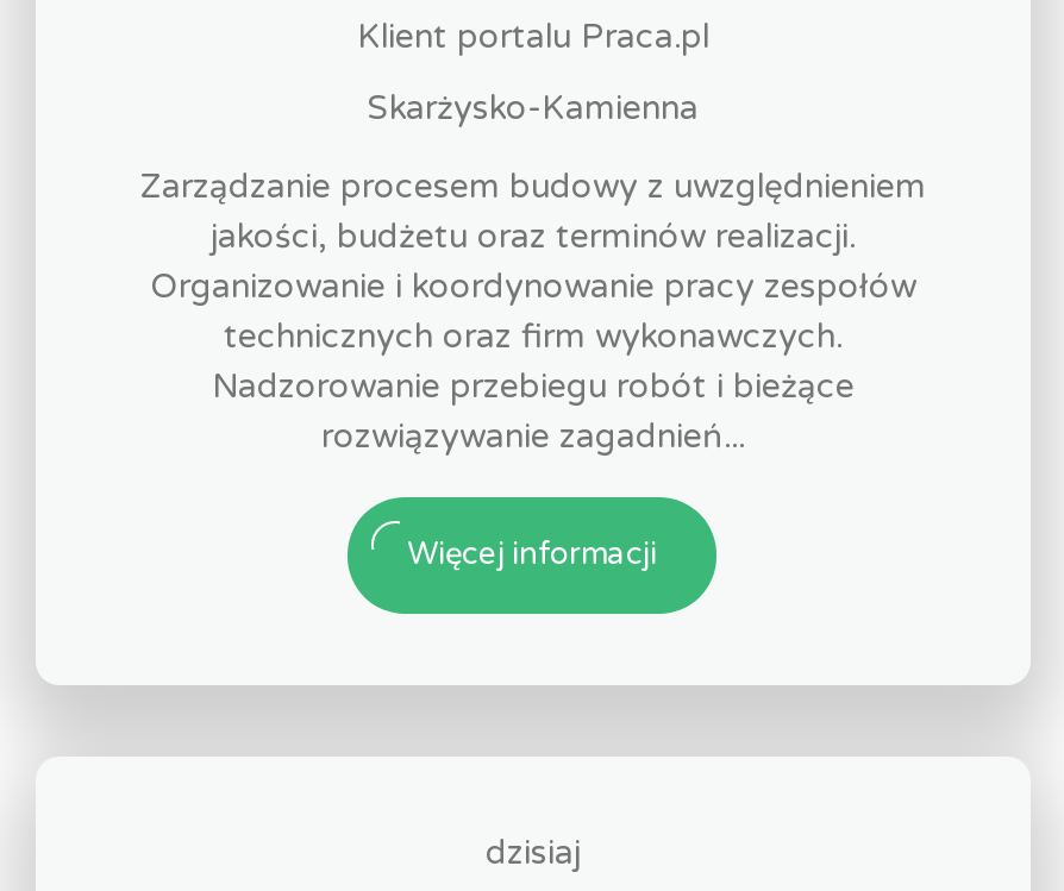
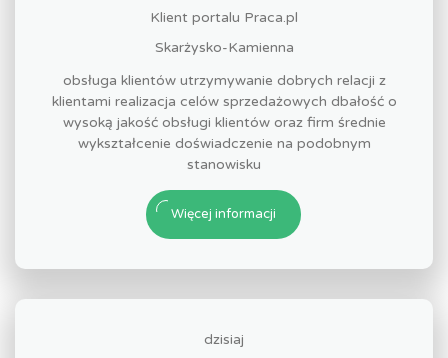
- Zarządzanie procesem budowy z uwzględnieniem
- jakości, budżetu oraz terminów realizacji.
- Organizowanie i koordynowanie pracy zespołów
- technicznych oraz firm wykonawczych.
- Nadzorowanie przebiegu robót i bieżące
- rozwiązywanie zagadnień...
+ obsługa klientów utrzymywanie dobrych relacji z
+ klientami realizacja celów sprzedażowych dbałość o
+ wysoką jakość obsługi klientów oraz firm średnie
+ wykształcenie doświadczenie na podobnym
+ stanowisku
